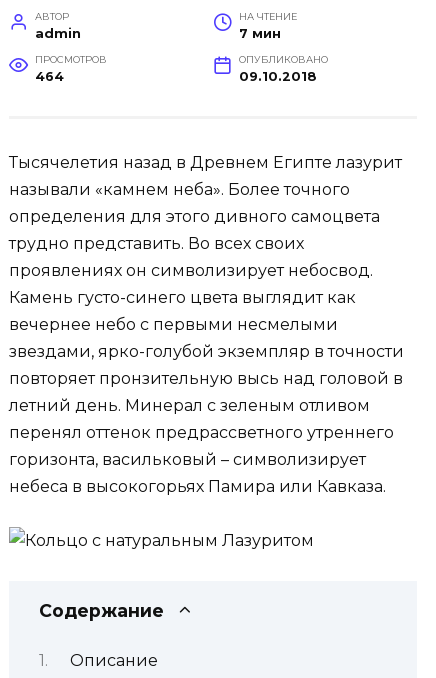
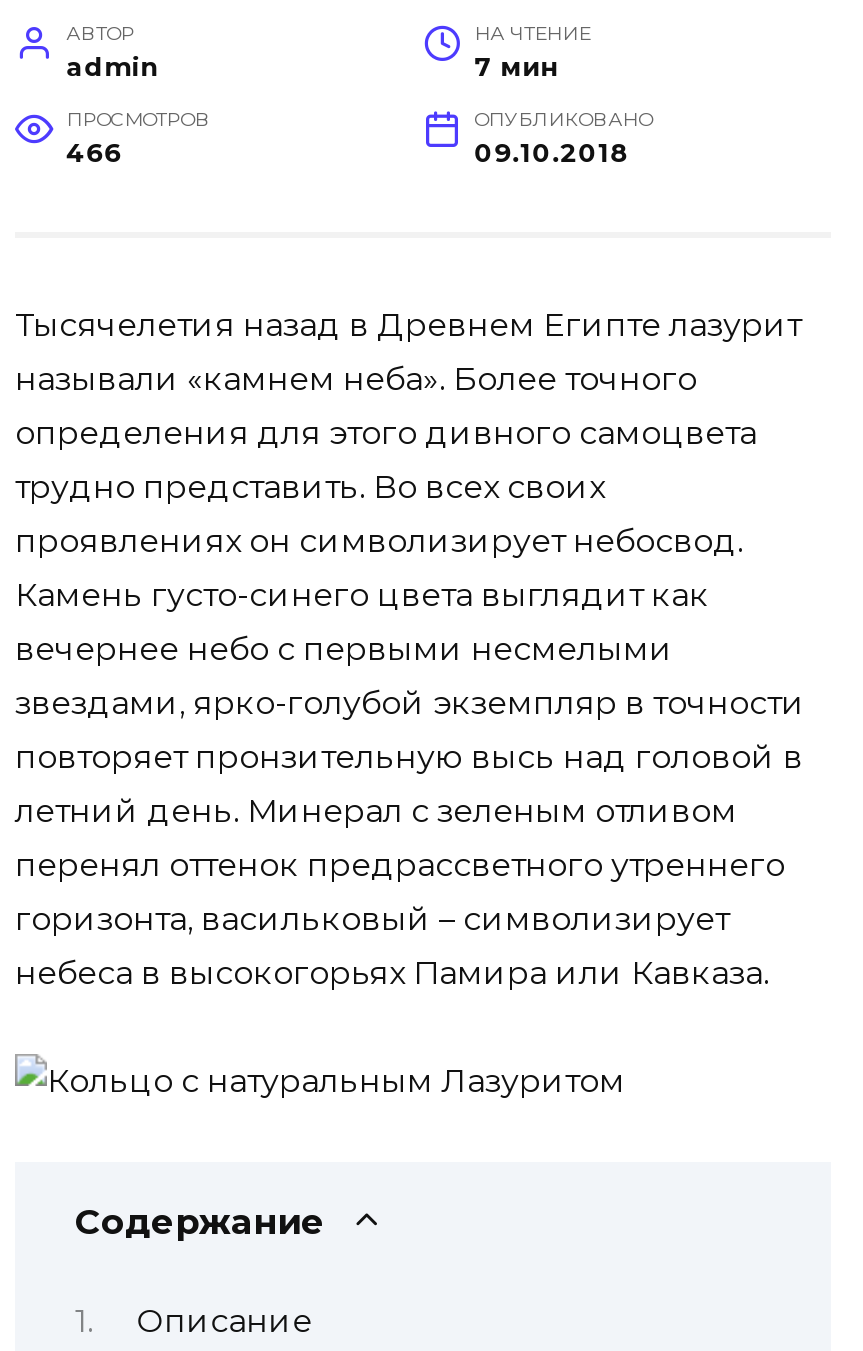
- 464
+ 466
